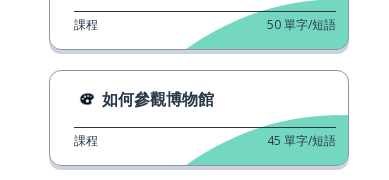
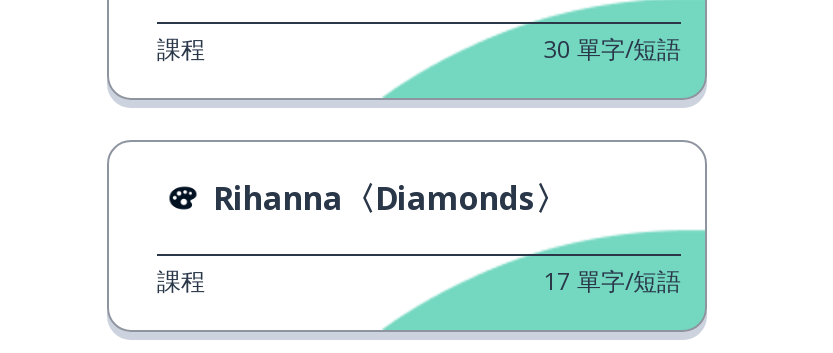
- 50 單字/短語
+ 30 單字/短語

- 如何參觀博物館
+ Rihanna〈Diamonds〉

- 45 單字/短語
+ 17 單字/短語
